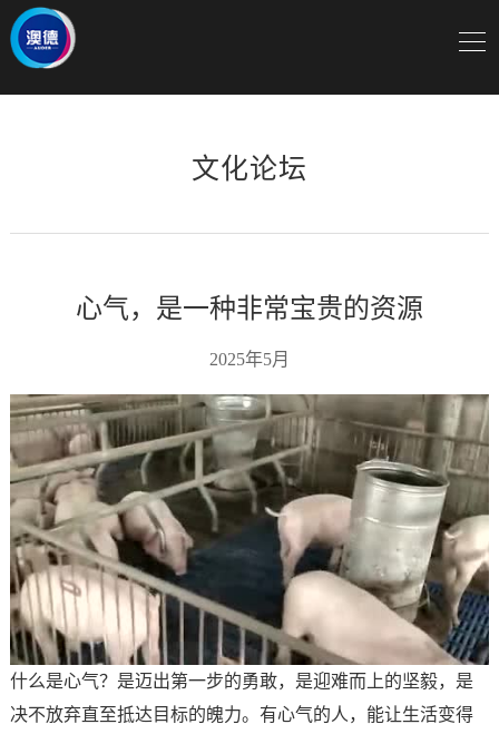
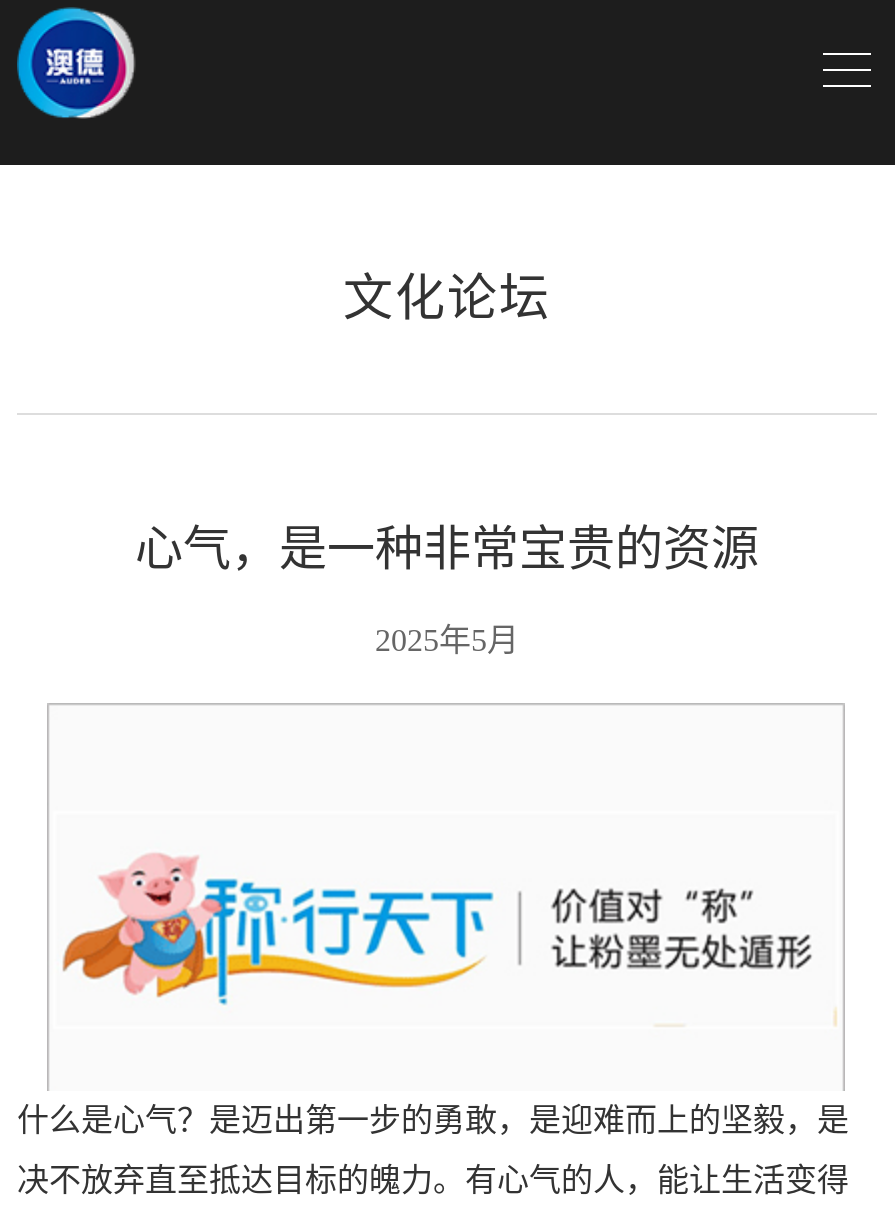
- [image]
+ [image]
